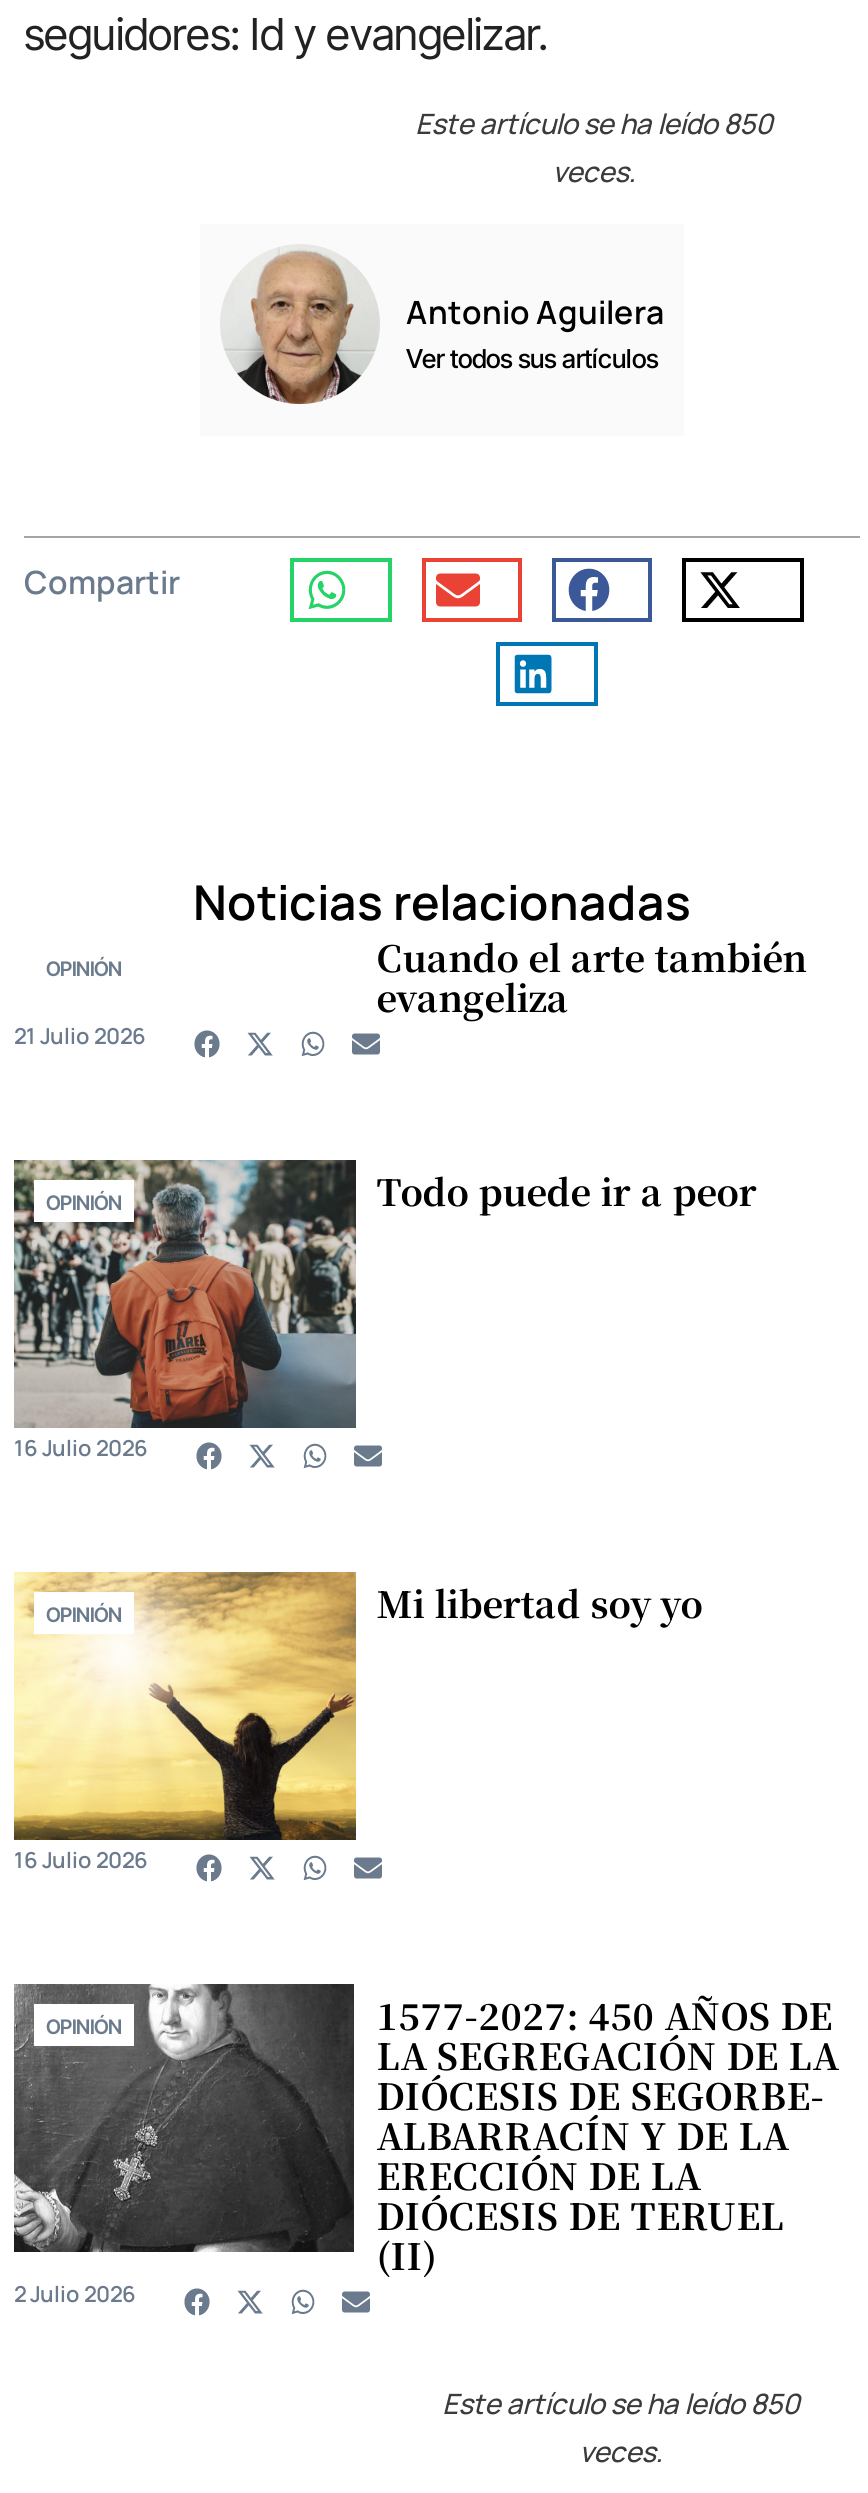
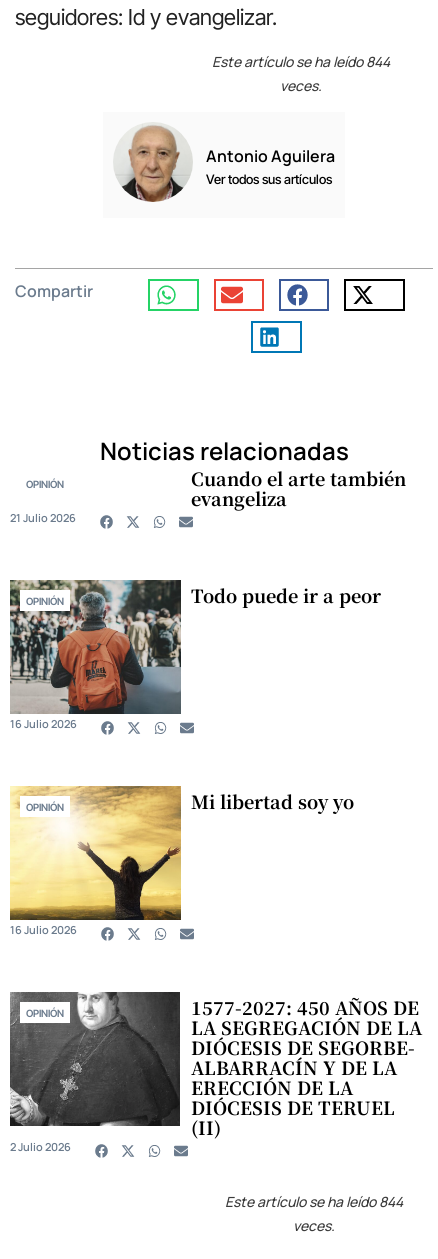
- Este artículo se ha leído 850
+ Este artículo se ha leído 844

- Este artículo se ha leído 850
+ Este artículo se ha leído 844
